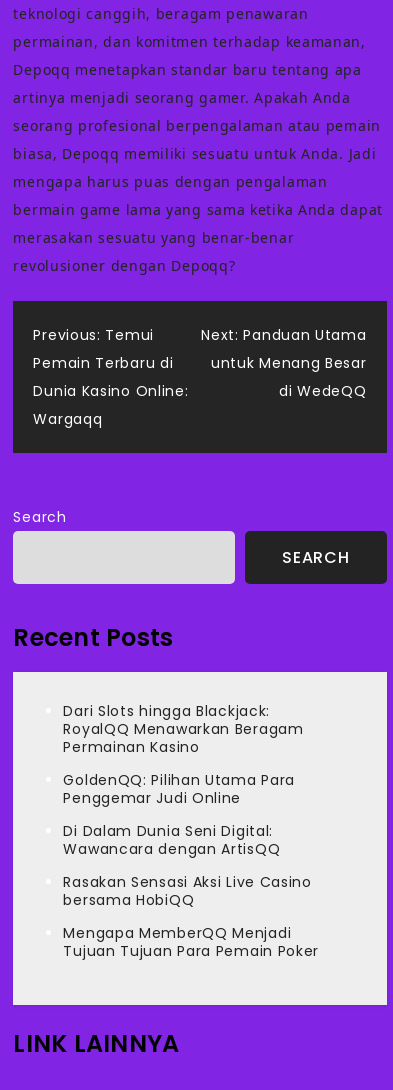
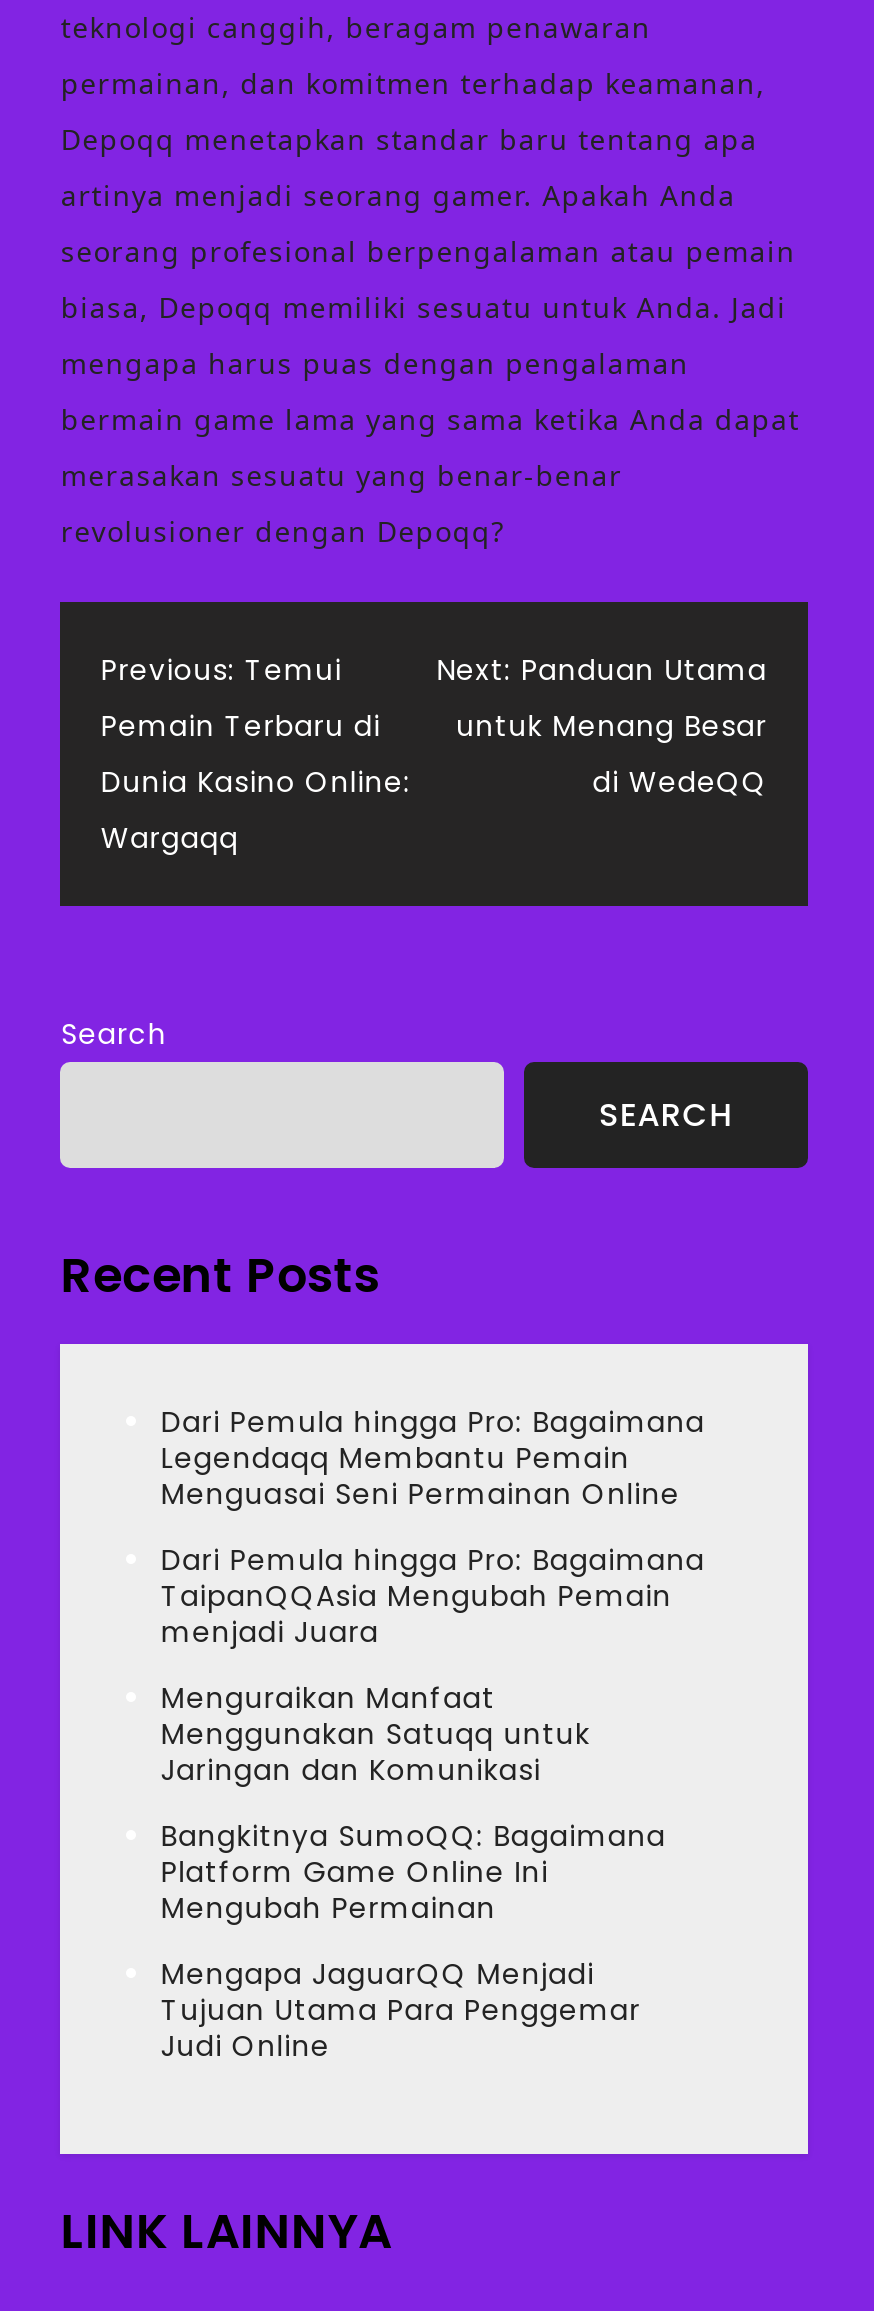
- Dari Slots hingga Blackjack:
- RoyalQQ Menawarkan Beragam
- Permainan Kasino
+ Dari Pemula hingga Pro: Bagaimana
+ Legendaqq Membantu Pemain
+ Menguasai Seni Permainan Online

- GoldenQQ: Pilihan Utama Para
- Penggemar Judi Online
+ Dari Pemula hingga Pro: Bagaimana
+ TaipanQQAsia Mengubah Pemain
+ menjadi Juara

- Di Dalam Dunia Seni Digital:
- Wawancara dengan ArtisQQ
+ Menguraikan Manfaat
+ Menggunakan Satuqq untuk
+ Jaringan dan Komunikasi

- Rasakan Sensasi Aksi Live Casino
- bersama HobiQQ
+ Bangkitnya SumoQQ: Bagaimana
+ Platform Game Online Ini
+ Mengubah Permainan

- Mengapa MemberQQ Menjadi
- Tujuan Tujuan Para Pemain Poker
+ Mengapa JaguarQQ Menjadi
+ Tujuan Utama Para Penggemar
+ Judi Online
